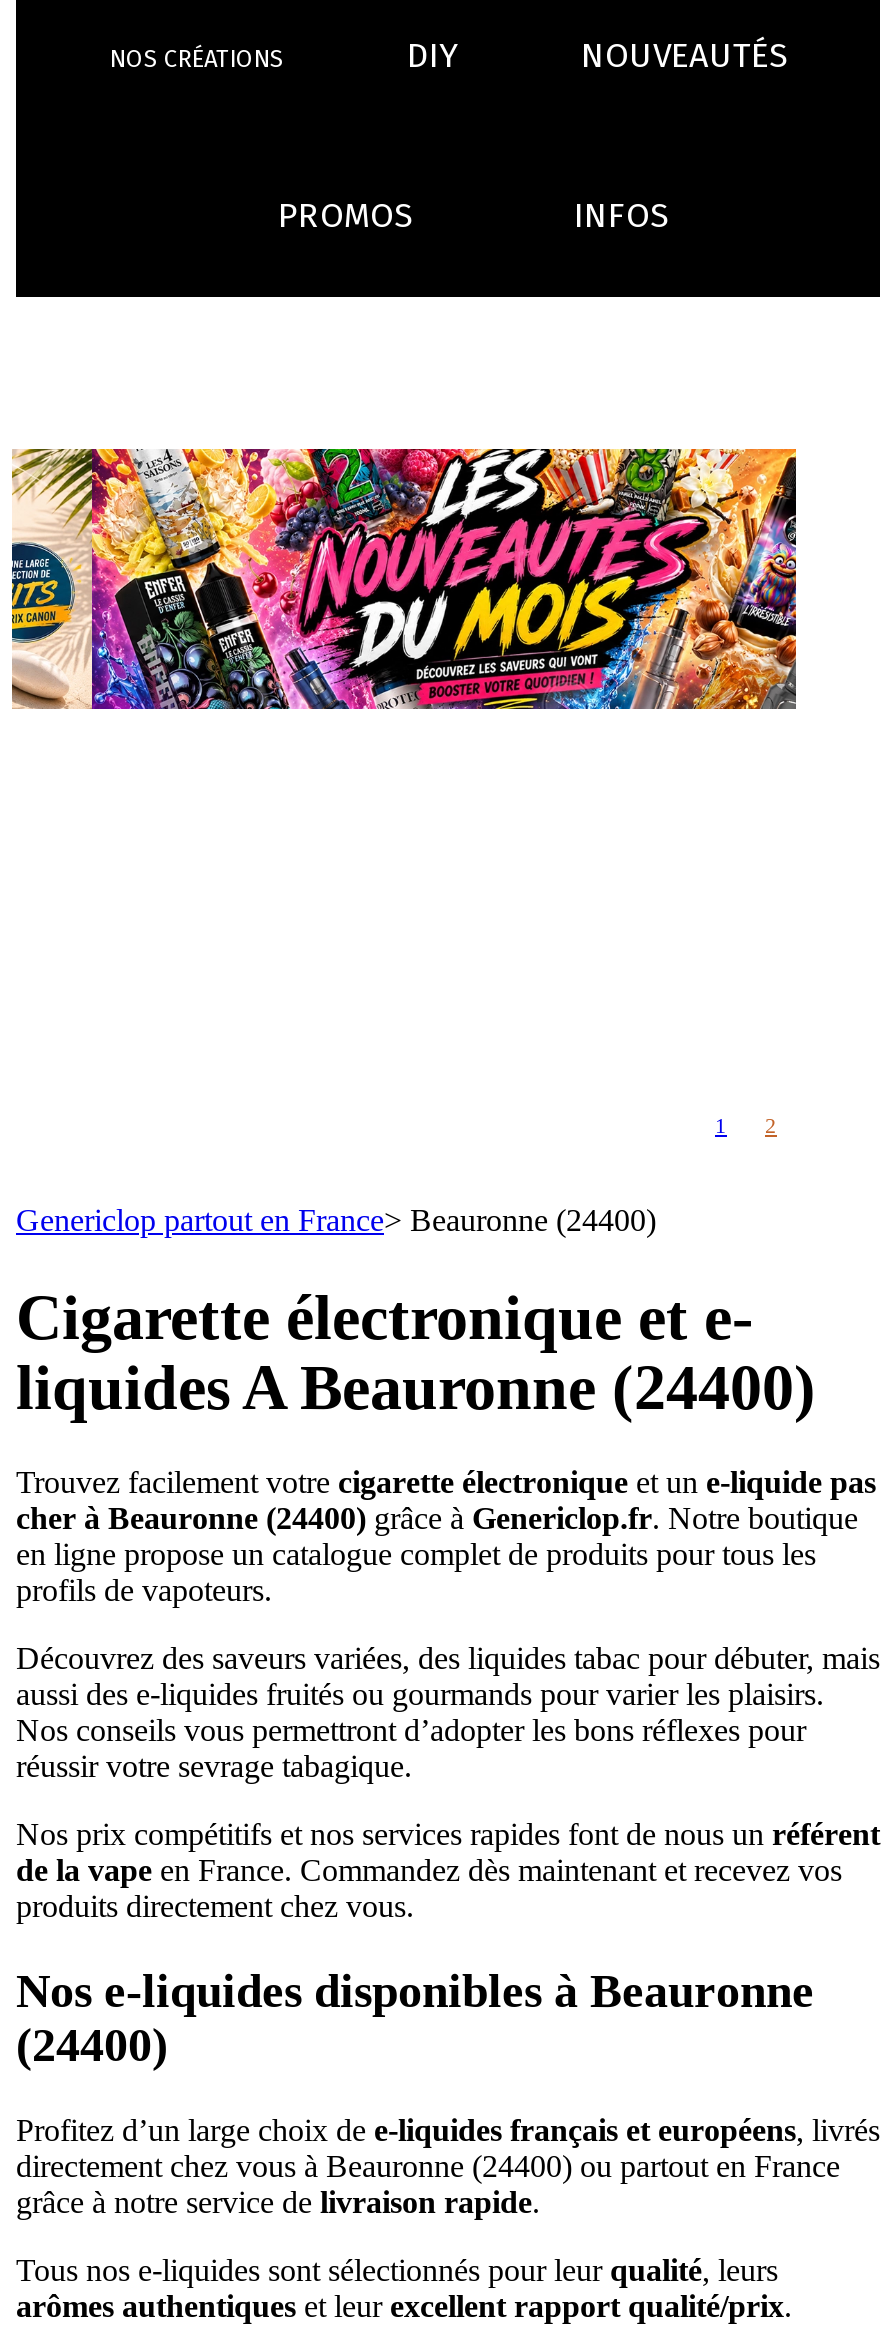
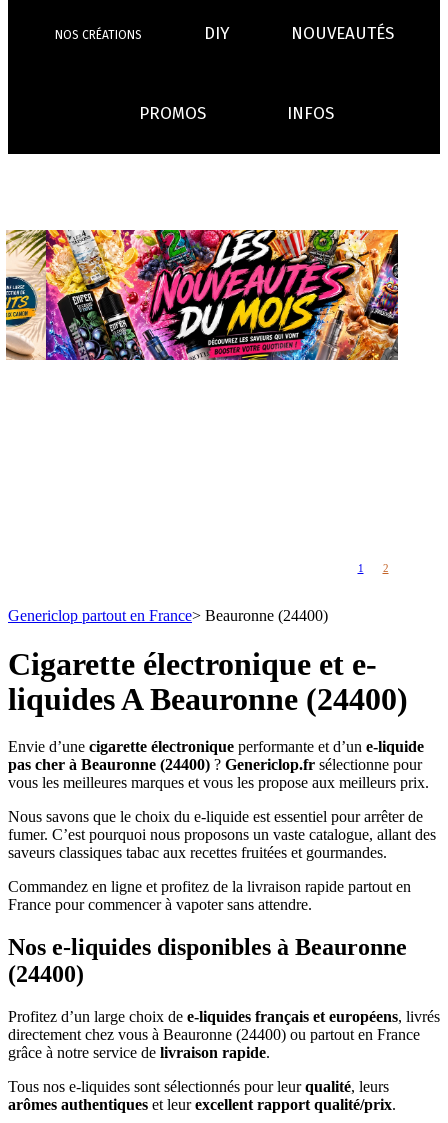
- Trouvez facilement votre cigarette électronique et un e-liquide pas
- cher à Beauronne (24400)grâce à Genericlop.fr. Notre boutique
- en ligne propose un catalogue complet de produits pour tous les
- profils de vapoteurs.
+ Envie d’une cigarette électronique performante et d’un e-liquide
+ pas cher à Beauronne (24400)? Genericlop.fr sélectionne pour
+ vous les meilleures marques et vous les propose aux meilleurs prix.

- Découvrez des saveurs variées, des liquides tabac pour débuter, mais
- aussi des e-liquides fruités ou gourmands pour varier les plaisirs.
- Nos conseils vous permettront d’adopter les bons réflexes pour
- réussir votre sevrage tabagique.
+ Nous savons que le choix du e-liquide est essentiel pour arrêter de
+ fumer. C’est pourquoi nous proposons un vaste catalogue, allant des
+ saveurs classiques tabac aux recettes fruitées et gourmandes.

- Nos prix compétitifs et nos services rapides font de nous un référent
- de la vape en France. Commandez dès maintenant et recevez vos
- produits directement chez vous.
+ Commandez en ligne et profitez de la livraison rapide partout en
+ France pour commencer à vapoter sans attendre.
